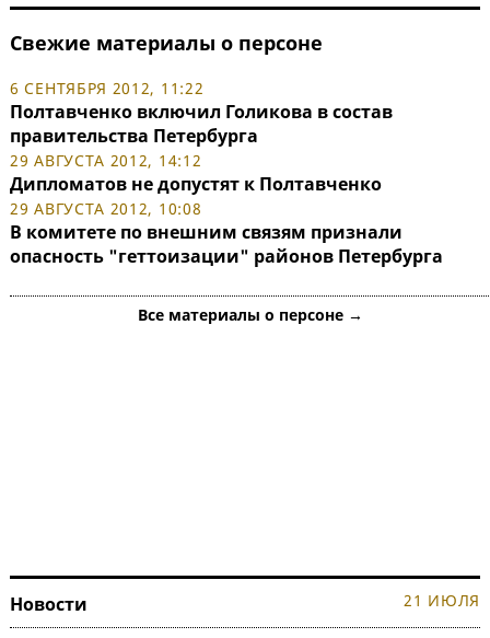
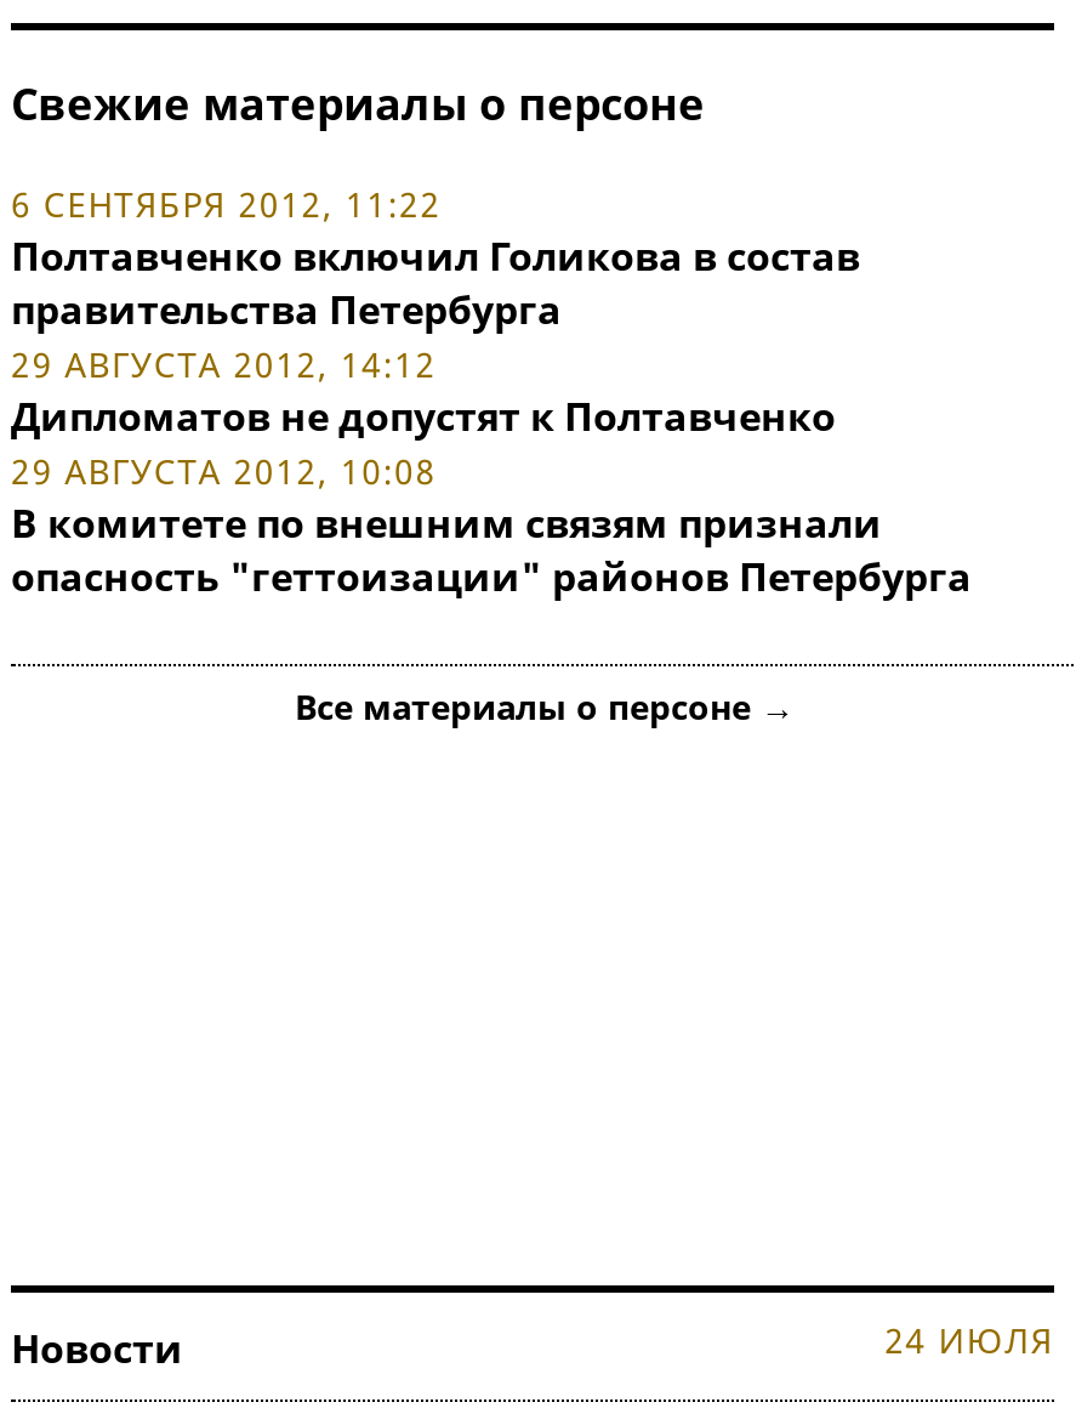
- 21 ИЮЛЯ
+ 24 ИЮЛЯ
